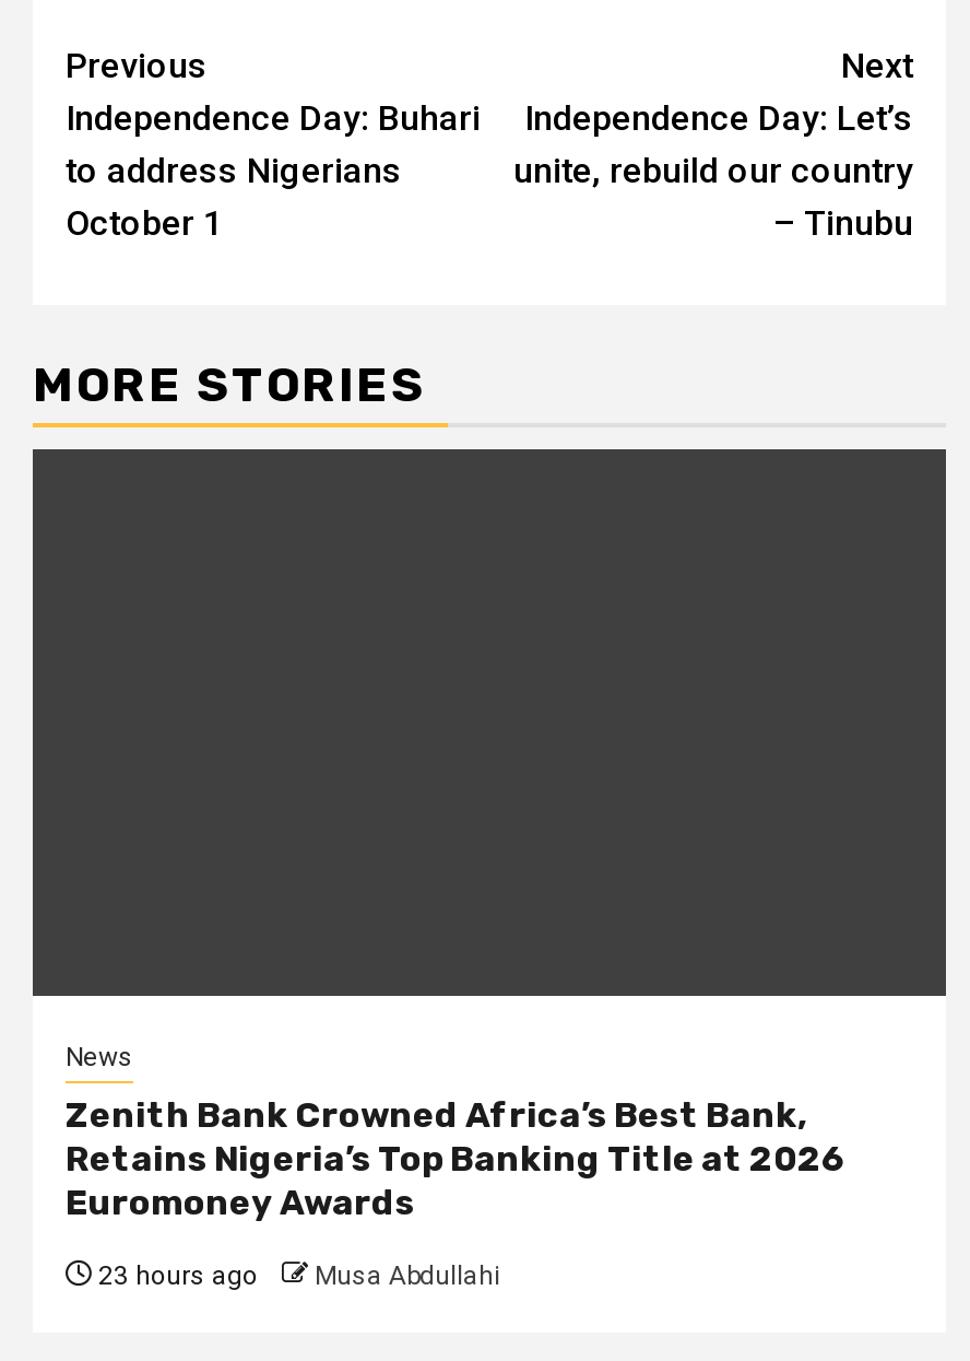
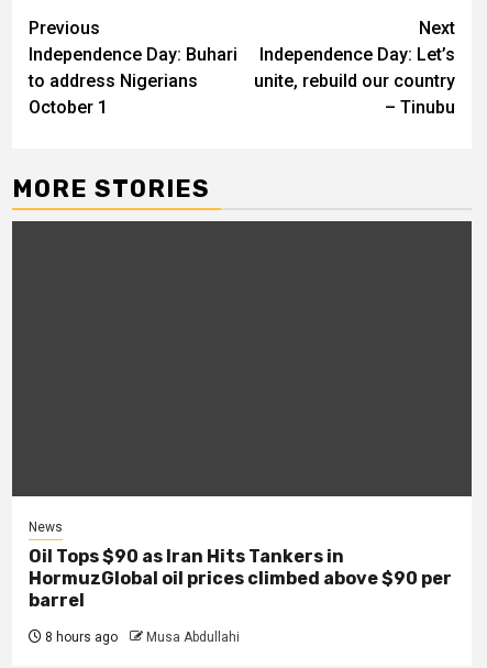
- Zenith Bank Crowned Africa’s Best Bank,
- Retains Nigeria’s Top Banking Title at 2026
- Euromoney Awards
+ Oil Tops $90 as Iran Hits Tankers in
+ HormuzGlobal oil prices climbed above $90 per
+ barrel

- 23 hours ago Musa Abdullahi
+ 8 hours ago Musa Abdullahi
